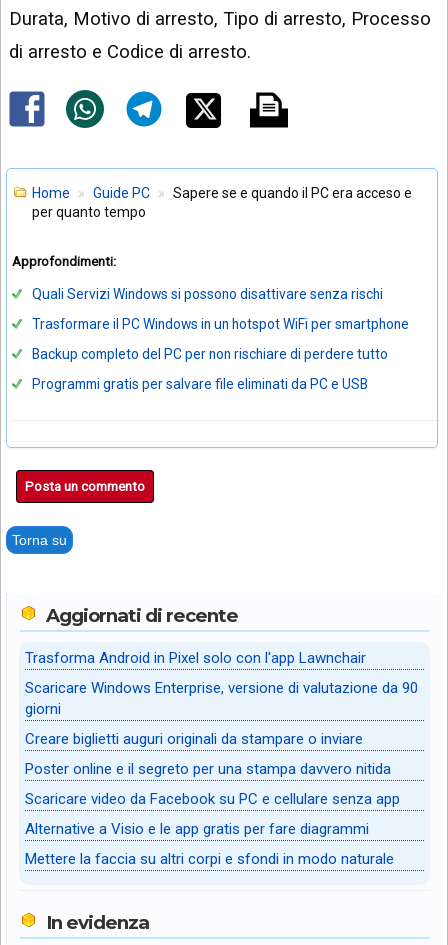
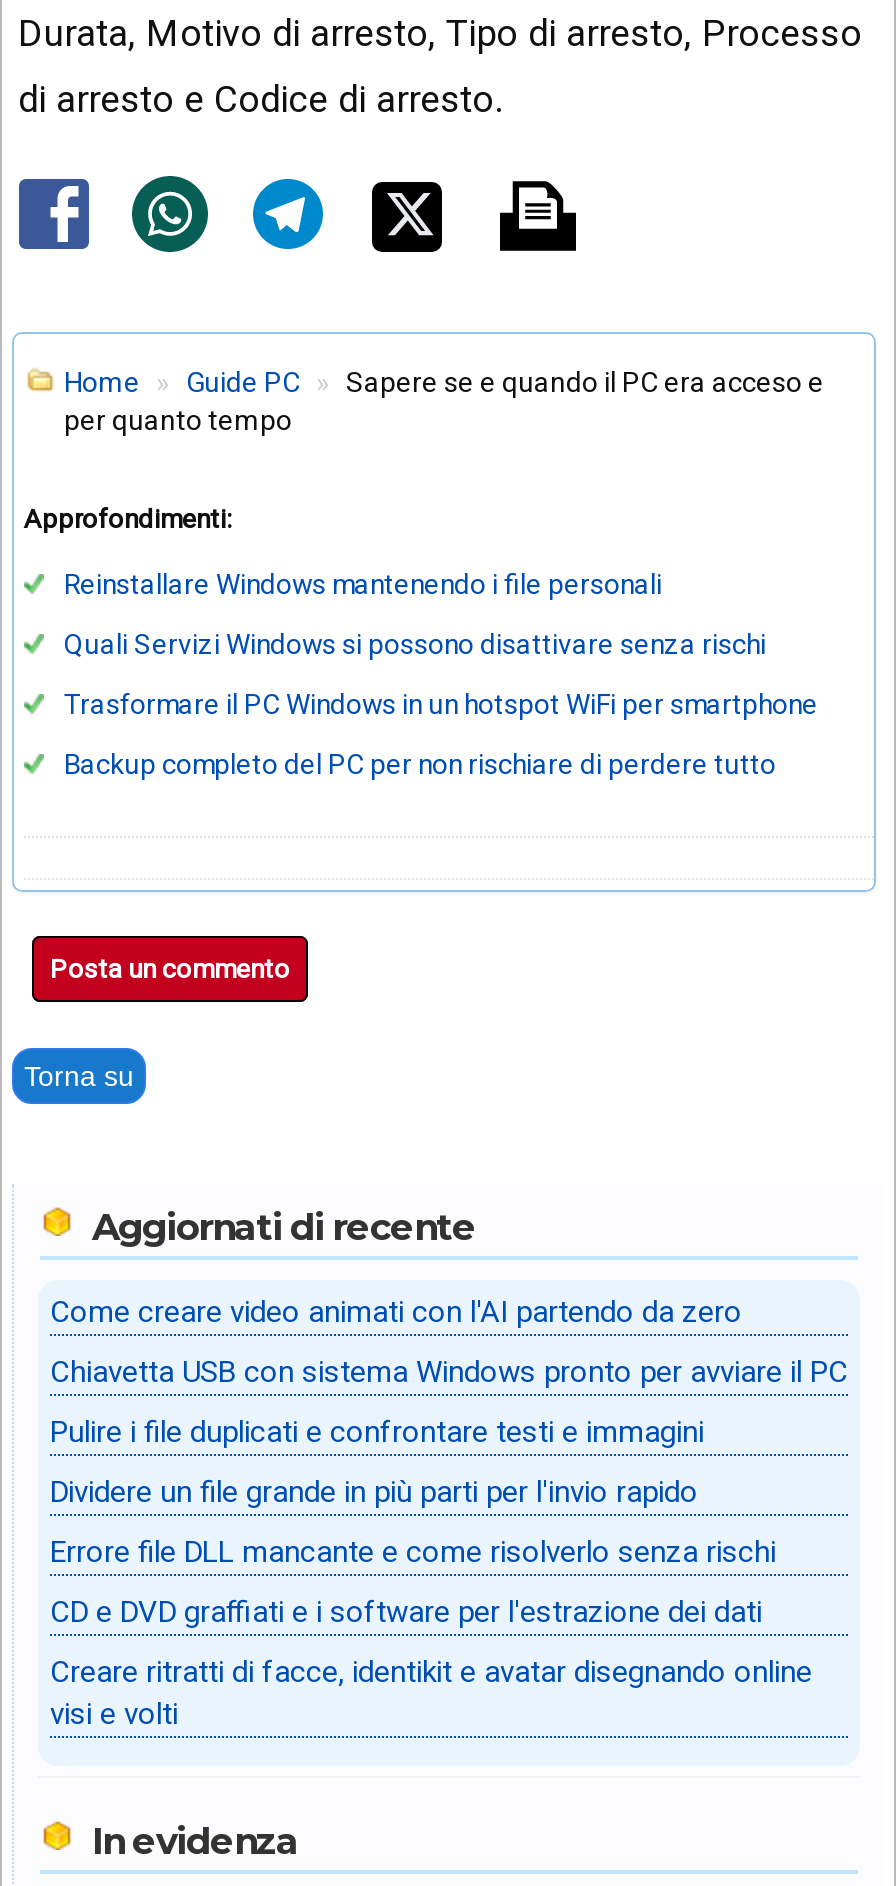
+ Reinstallare Windows mantenendo i file personali

moved down: Quali Servizi Windows si possono disattivare senza rischi | Trasformare il PC Windows in un hotspot WiFi per smartphone | Backup completo del PC per non rischiare di perdere tutto

- Programmi gratis per salvare file eliminati da PC e USB

- Trasforma Android in Pixel solo con l'app Lawnchair
+ Come creare video animati con l'AI partendo da zero

- Scaricare Windows Enterprise, versione di valutazione da 90
- giorni
+ Chiavetta USB con sistema Windows pronto per avviare il PC

- Creare biglietti auguri originali da stampare o inviare
+ Pulire i file duplicati e confrontare testi e immagini

- Poster online e il segreto per una stampa davvero nitida
+ Dividere un file grande in più parti per l'invio rapido

- Scaricare video da Facebook su PC e cellulare senza app
+ Errore file DLL mancante e come risolverlo senza rischi

- Alternative a Visio e le app gratis per fare diagrammi
+ CD e DVD graffiati e i software per l'estrazione dei dati

- Mettere la faccia su altri corpi e sfondi in modo naturale
+ Creare ritratti di facce, identikit e avatar disegnando online
+ visi e volti
